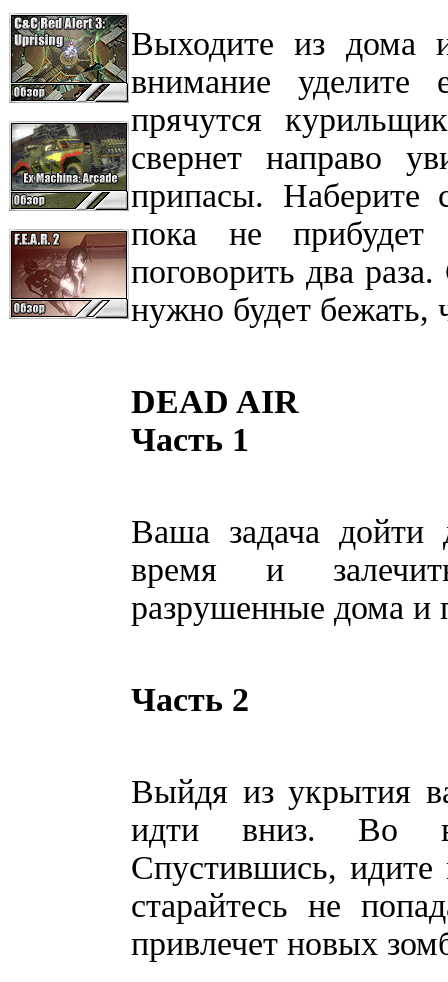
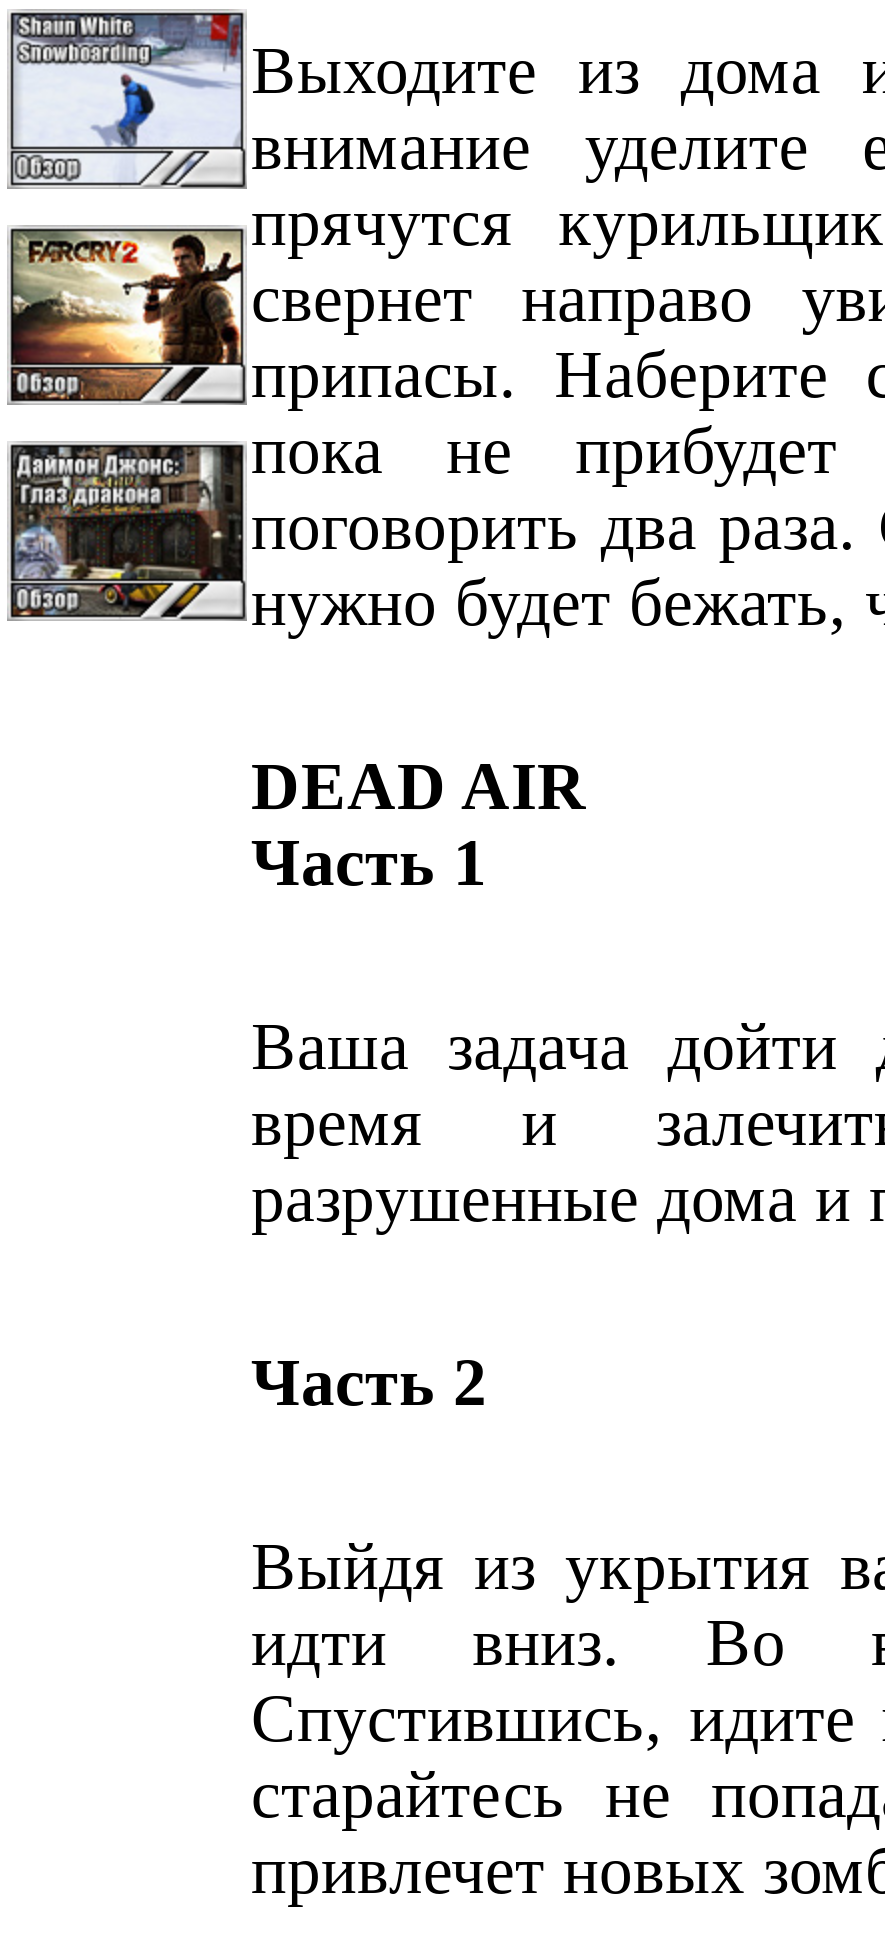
- [image]
+ [image]

- [image]
+ [image]

- [image]
+ [image]
